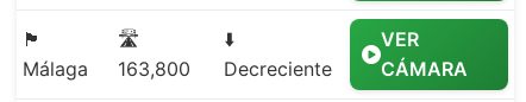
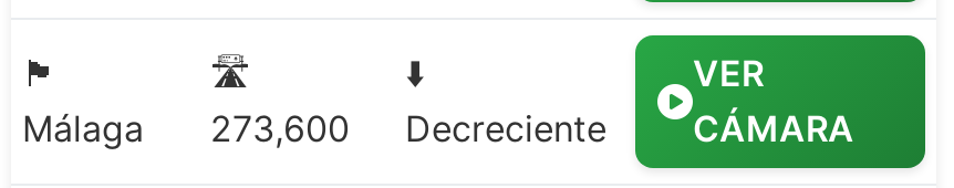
- 163,800
+ 273,600
